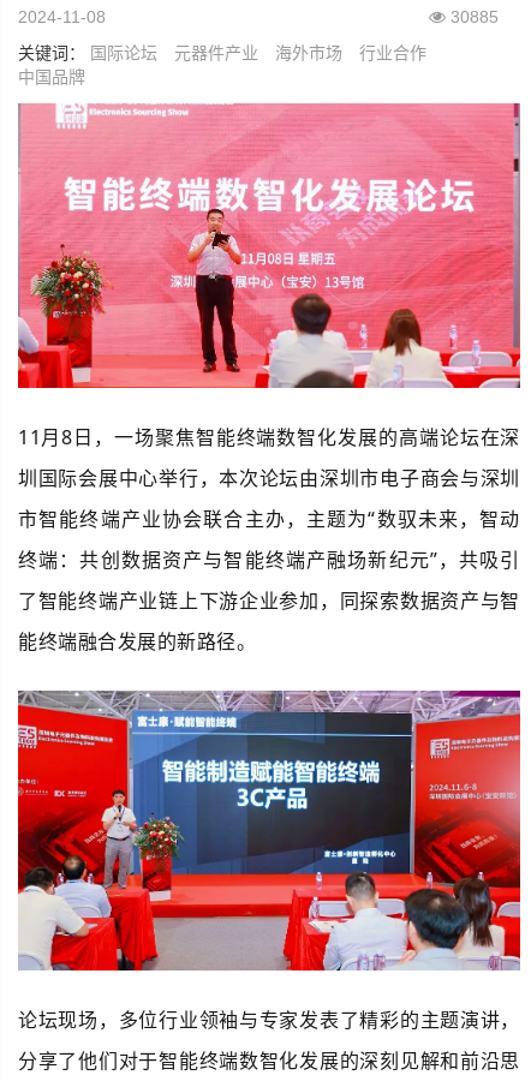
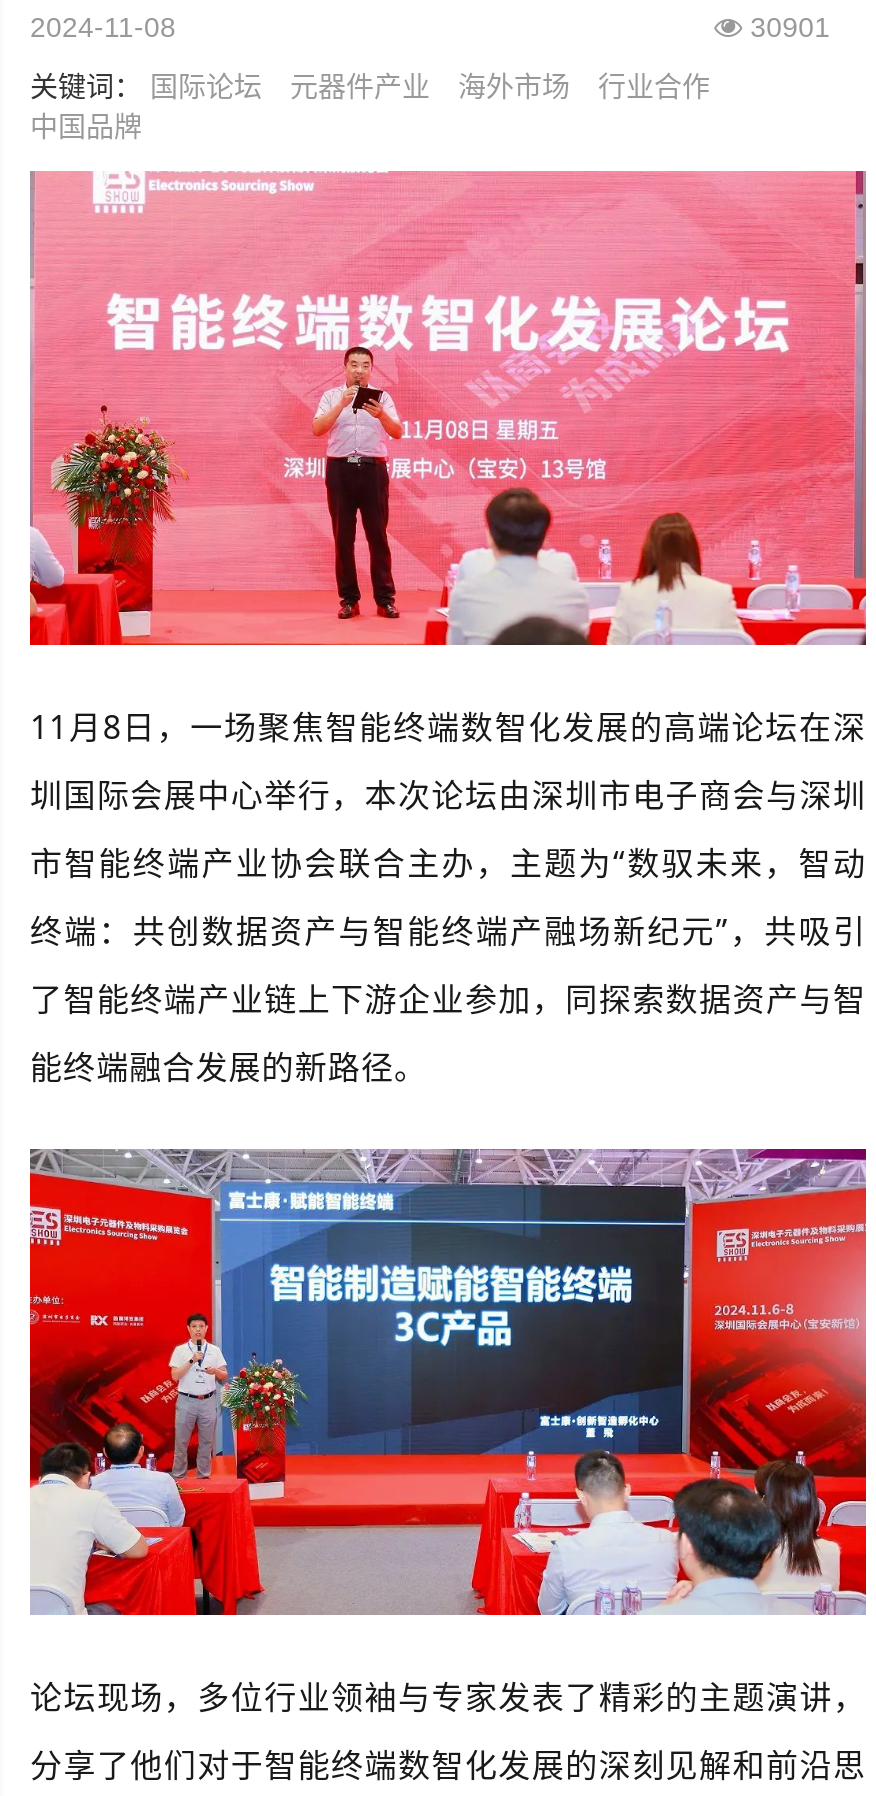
- 30885
+ 30901
